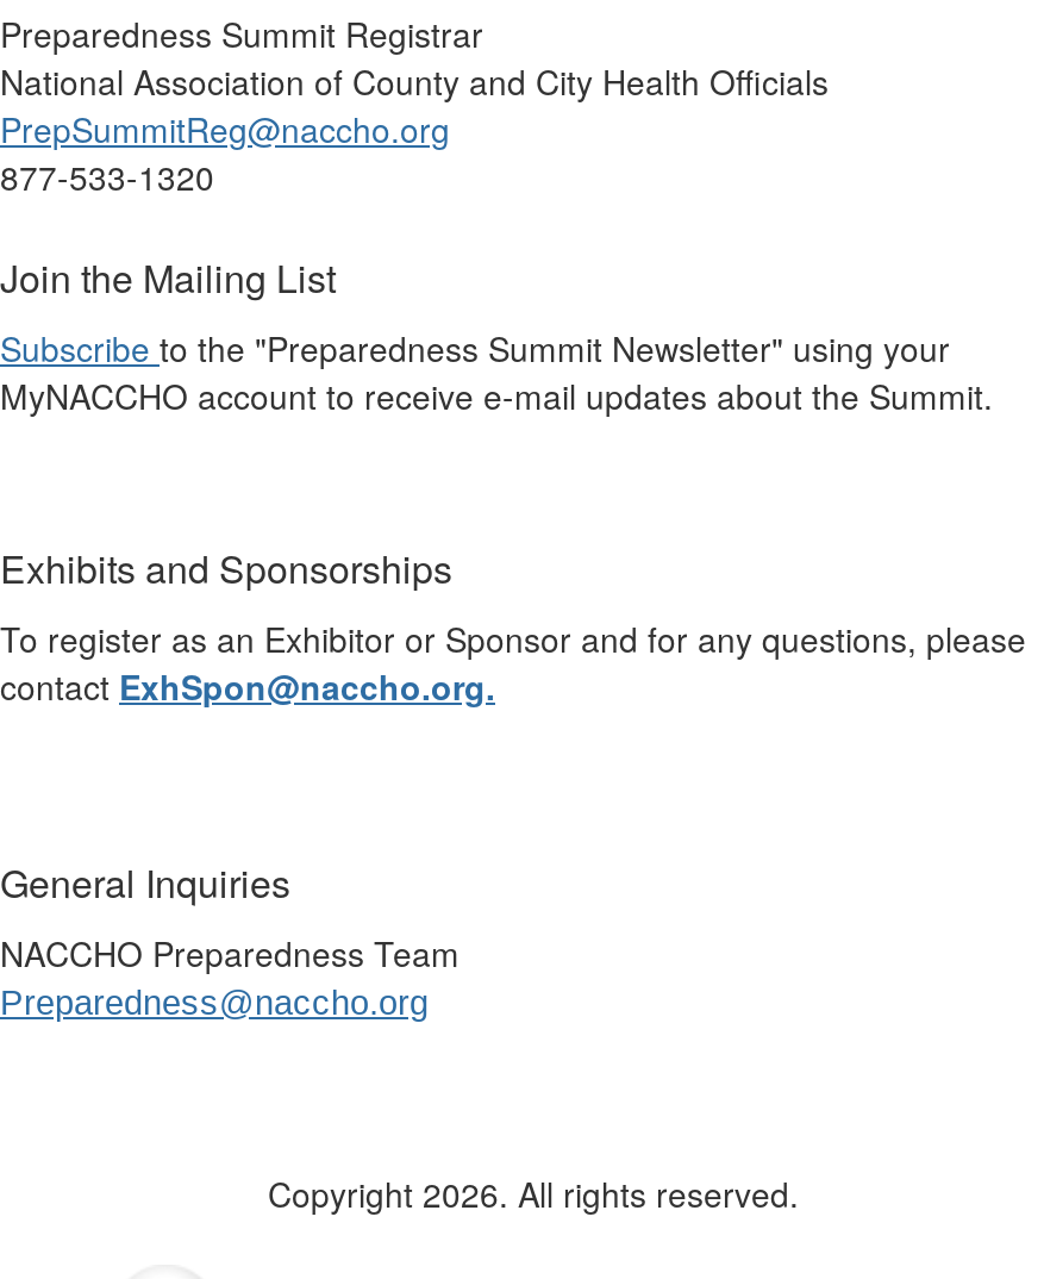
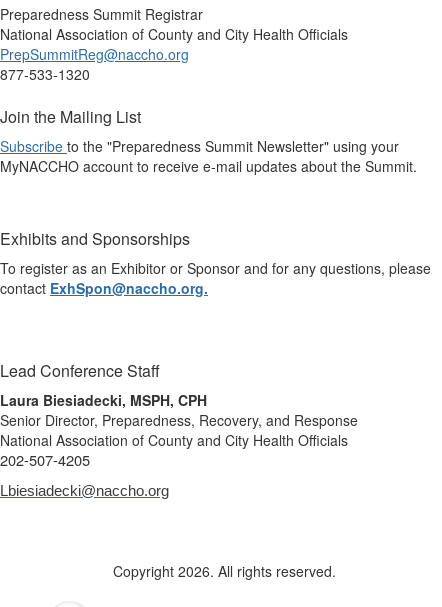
- General Inquiries
- NACCHO Preparedness Team
- Preparedness@naccho.org
+ Lead Conference Staff
+ Laura Biesiadecki, MSPH, CPH
+ Senior Director, Preparedness, Recovery, and Response
+ National Association of County and City Health Officials
+ 202-507-4205
+ Lbiesiadecki@naccho.org
